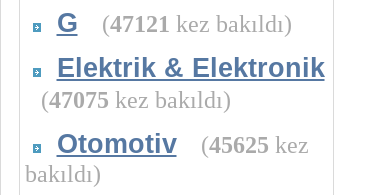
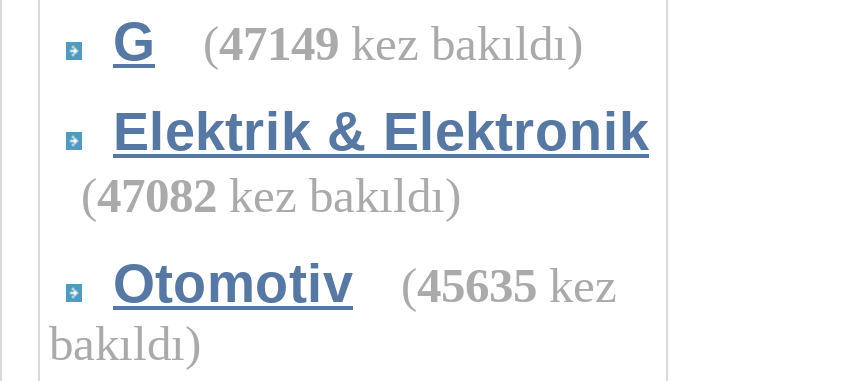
- G (47121 kez bakıldı)
+ G (47149 kez bakıldı)

- (47075 kez bakıldı)
+ (47082 kez bakıldı)

- Otomotiv (45625 kez
+ Otomotiv (45635 kez
